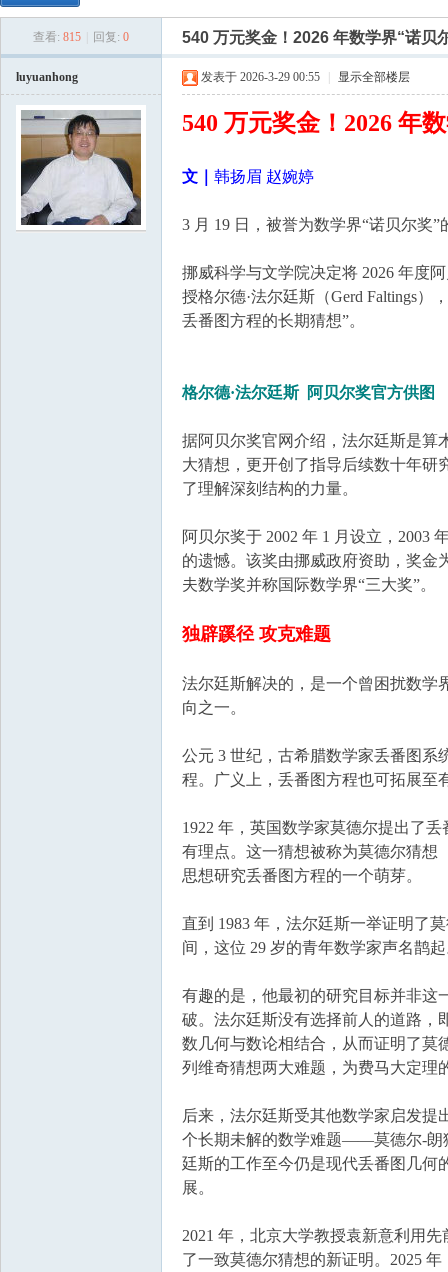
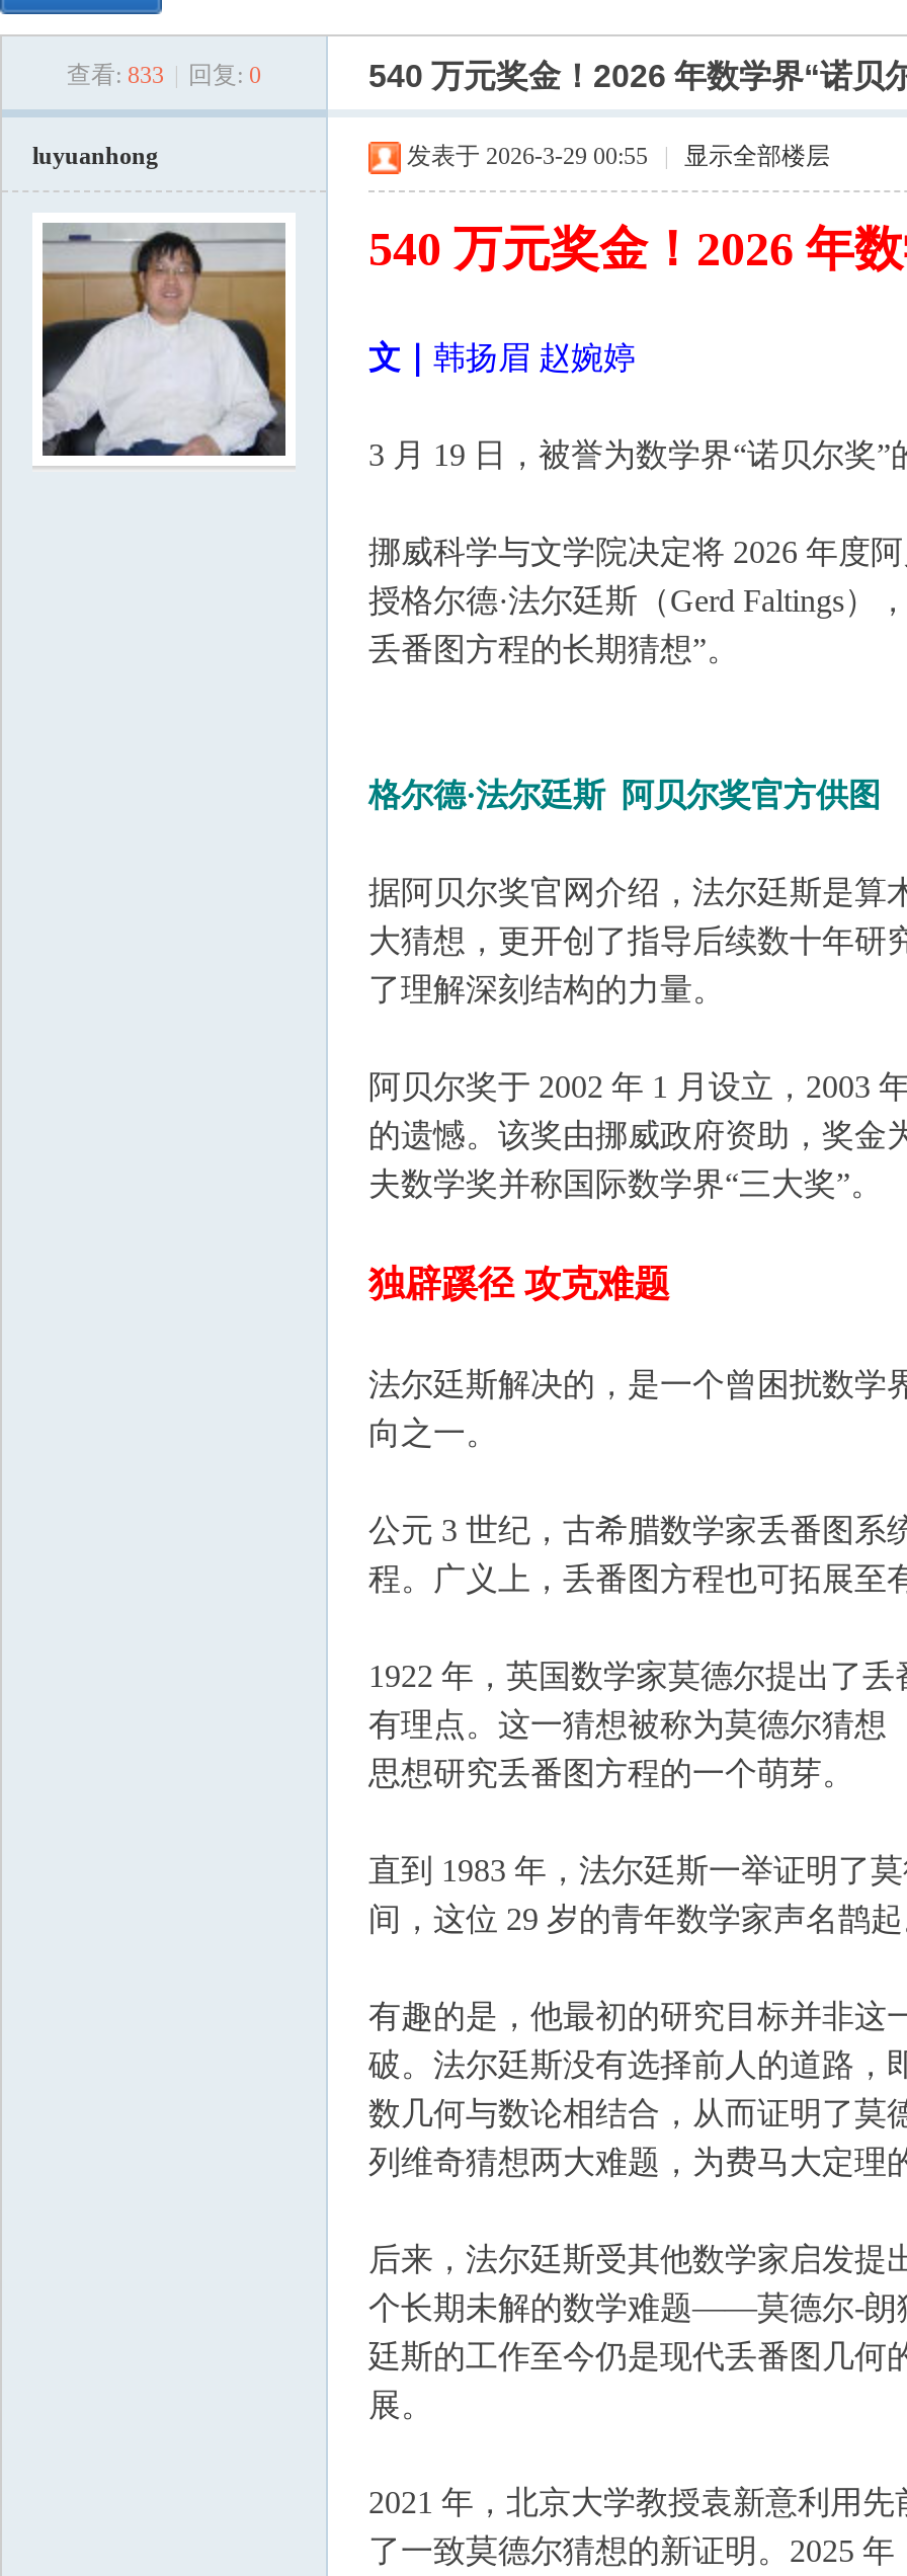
- 查看: 815
+ 查看: 833
